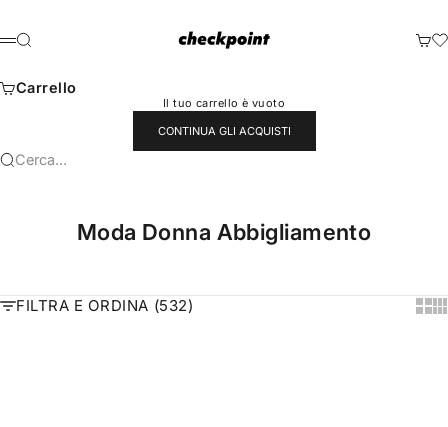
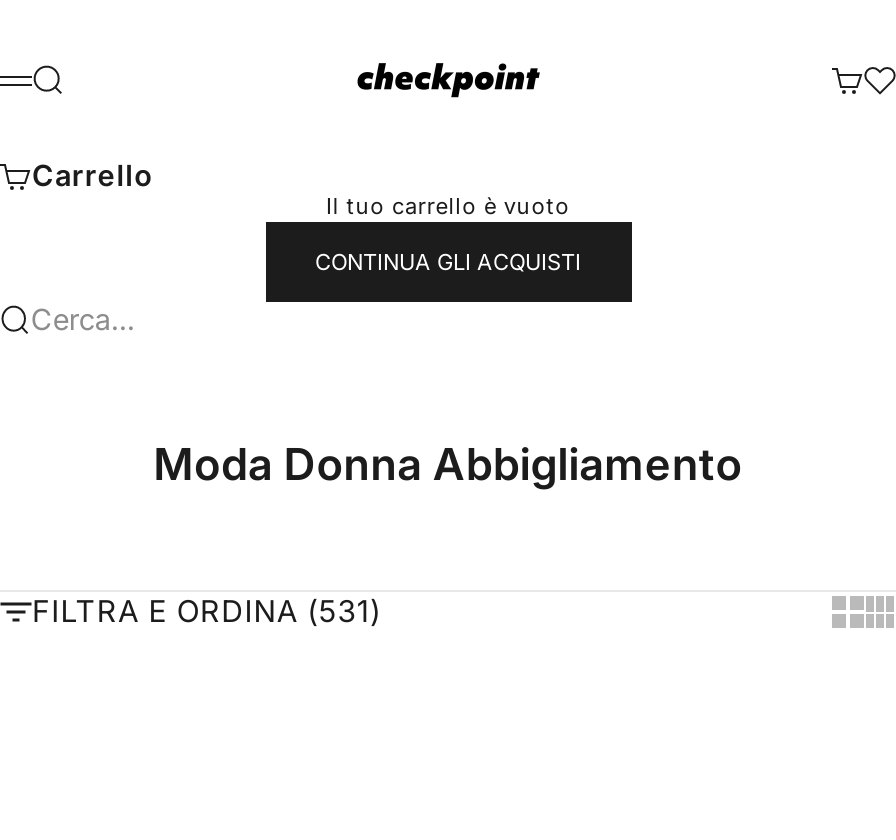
- FILTRA E ORDINA (532)
+ FILTRA E ORDINA (531)
